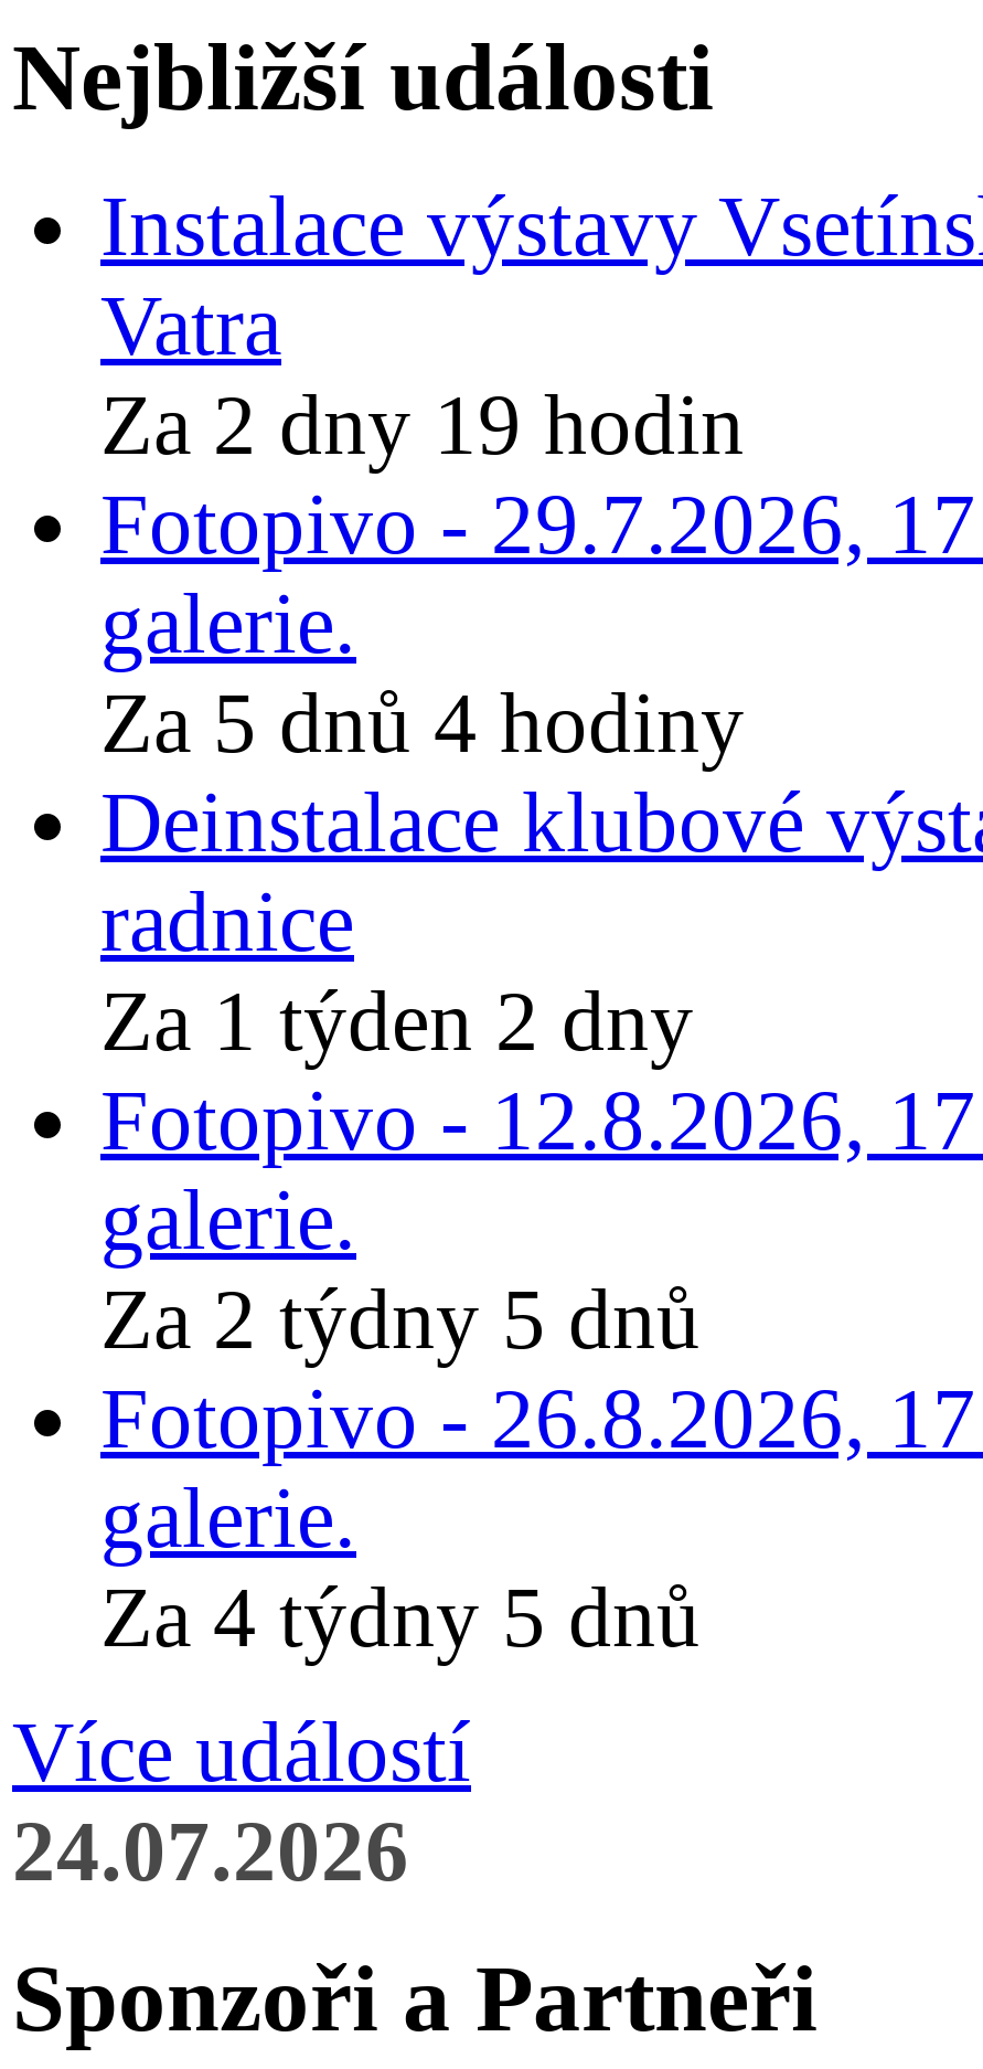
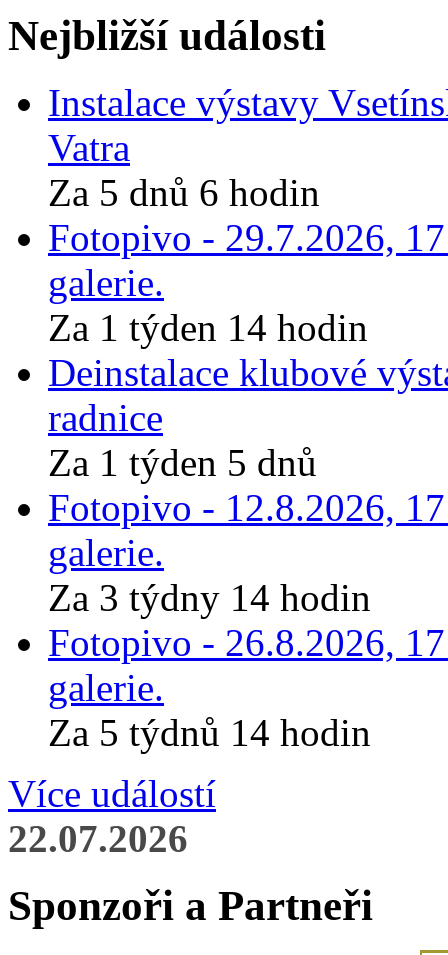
- Za 2 dny 19 hodin
+ Za 5 dnů 6 hodin

- Za 5 dnů 4 hodiny
+ Za 1 týden 14 hodin

- Za 1 týden 2 dny
+ Za 1 týden 5 dnů

- Za 2 týdny 5 dnů
+ Za 3 týdny 14 hodin

- Za 4 týdny 5 dnů
+ Za 5 týdnů 14 hodin

- 24.07.2026
+ 22.07.2026
